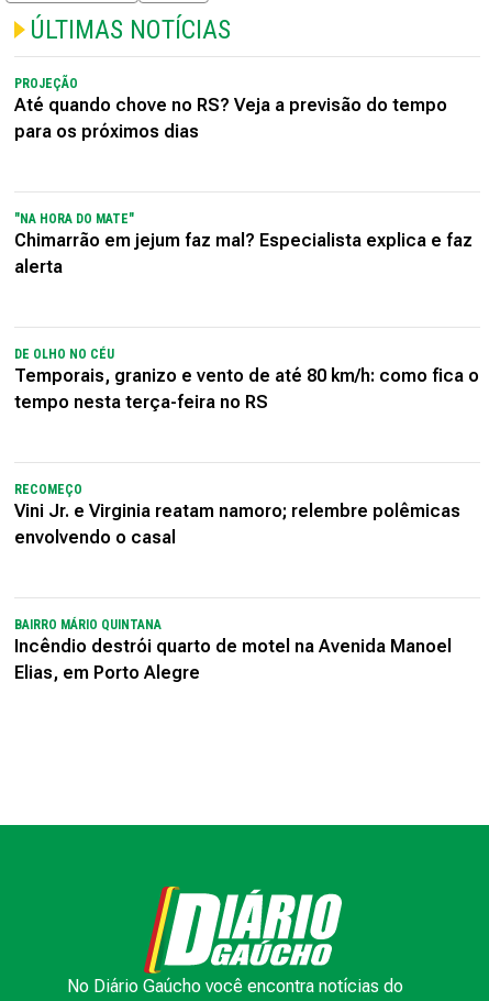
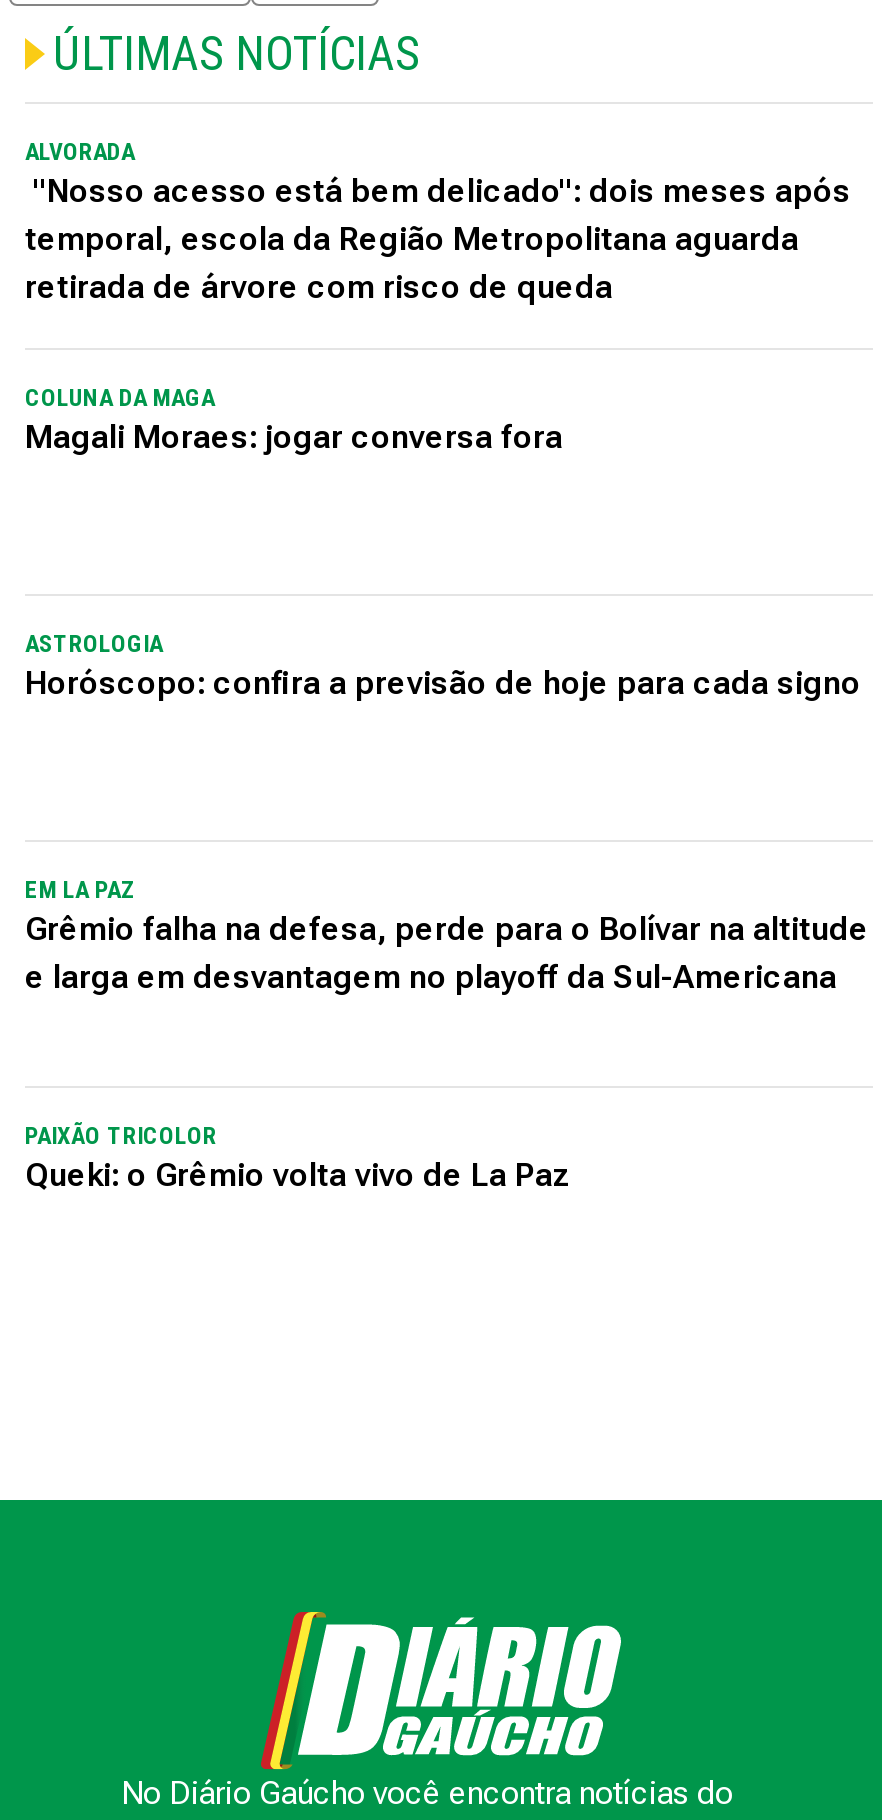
- PROJEÇÃO
- Até quando chove no RS? Veja a previsão do tempo
- para os próximos dias
+ ALVORADA
+ "Nosso acesso está bem delicado": dois meses após
+ temporal, escola da Região Metropolitana aguarda
+ retirada de árvore com risco de queda

- "NA HORA DO MATE"
- Chimarrão em jejum faz mal? Especialista explica e faz
- alerta
+ COLUNA DA MAGA
+ Magali Moraes: jogar conversa fora

- DE OLHO NO CÉU
- Temporais, granizo e vento de até 80 km/h: como fica o
- tempo nesta terça-feira no RS
+ ASTROLOGIA
+ Horóscopo: confira a previsão de hoje para cada signo

- RECOMEÇO
- Vini Jr. e Virginia reatam namoro; relembre polêmicas
- envolvendo o casal
+ EM LA PAZ
+ Grêmio falha na defesa, perde para o Bolívar na altitude
+ e larga em desvantagem no playoff da Sul-Americana

- BAIRRO MÁRIO QUINTANA
- Incêndio destrói quarto de motel na Avenida Manoel
- Elias, em Porto Alegre
+ PAIXÃO TRICOLOR
+ Queki: o Grêmio volta vivo de La Paz
